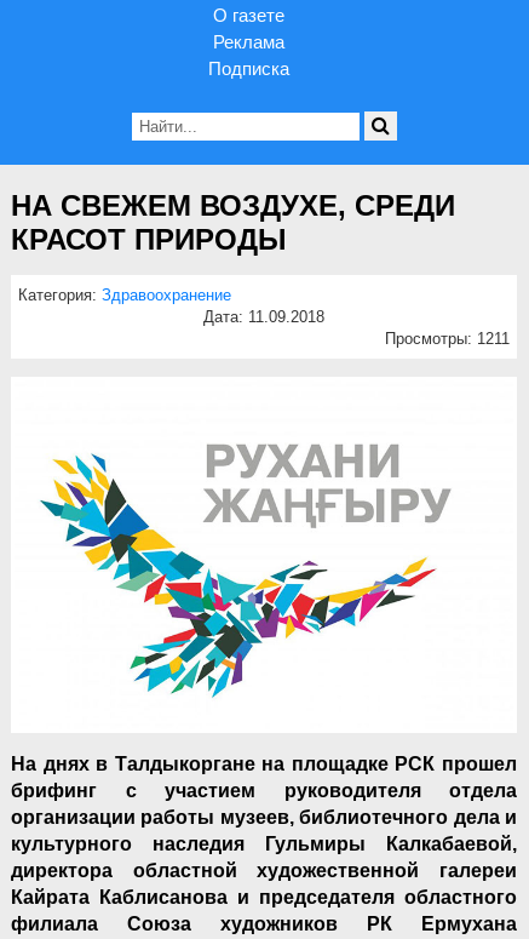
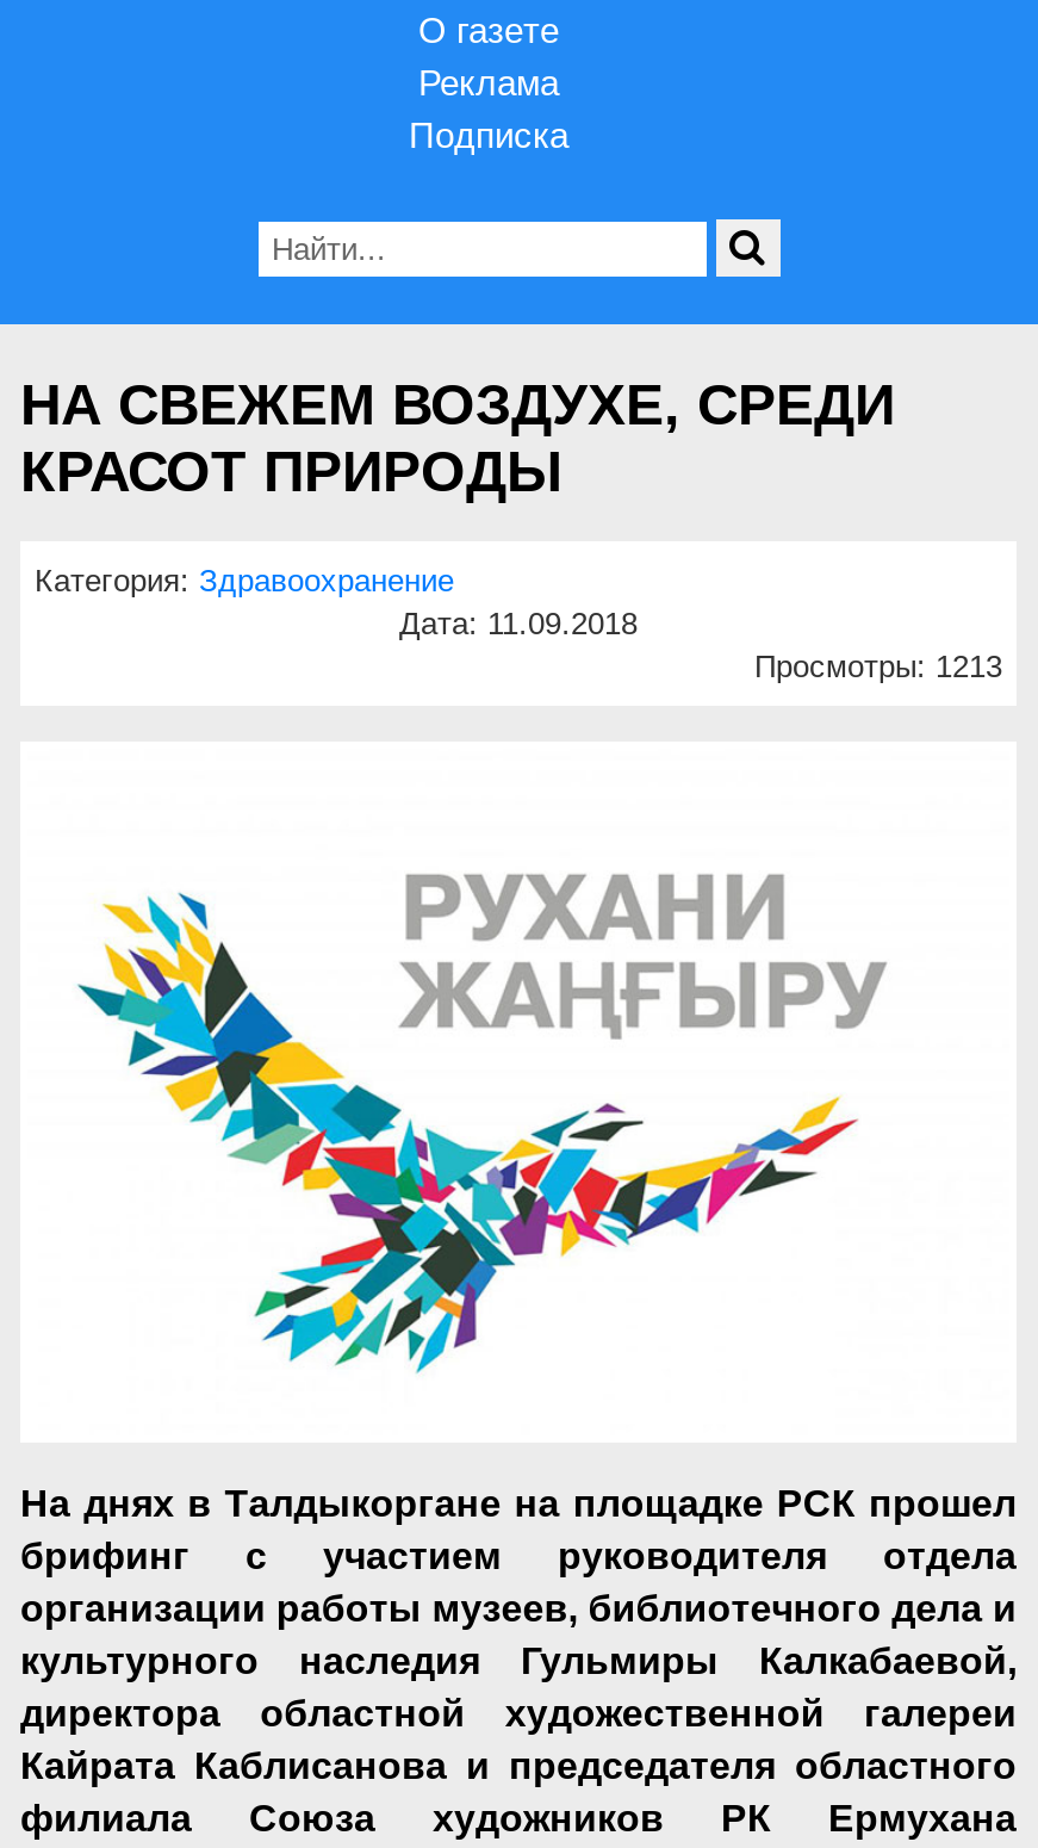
- Просмотры: 1211
+ Просмотры: 1213
